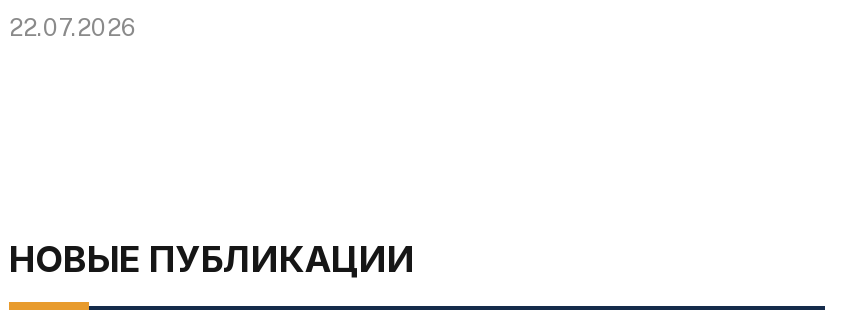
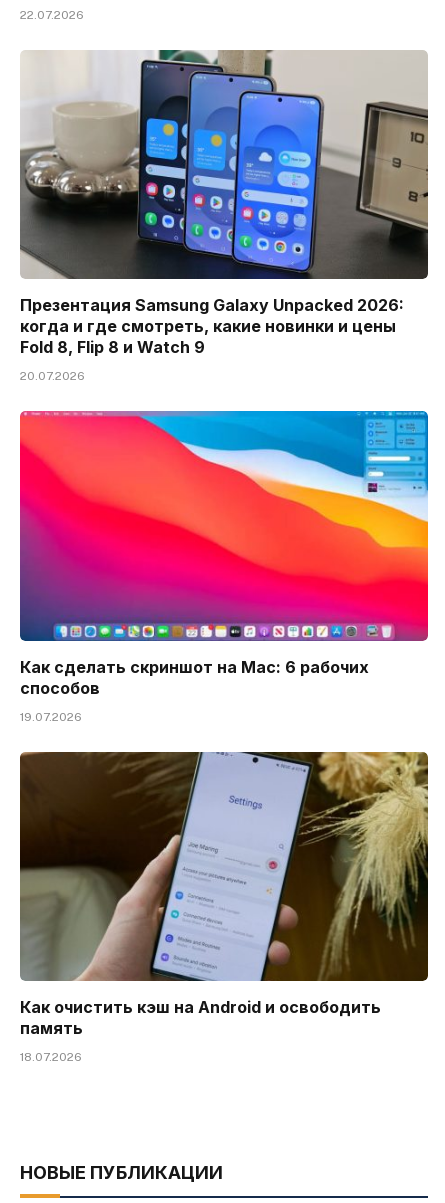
+ [image]
+ Презентация Samsung Galaxy Unpacked 2026:
+ когда и где смотреть, какие новинки и цены
+ Fold 8, Flip 8 и Watch 9
+ 20.07.2026

+ [image]
+ Как сделать скриншот на Mac: 6 рабочих
+ способов
+ 19.07.2026

+ [image]
+ Как очистить кэш на Android и освободить
+ память
+ 18.07.2026
